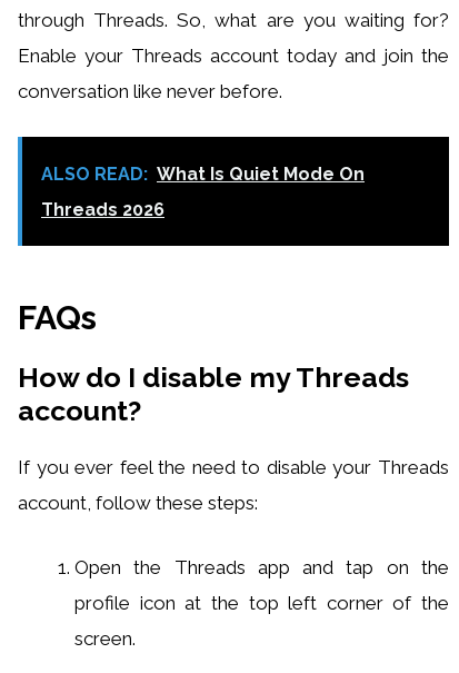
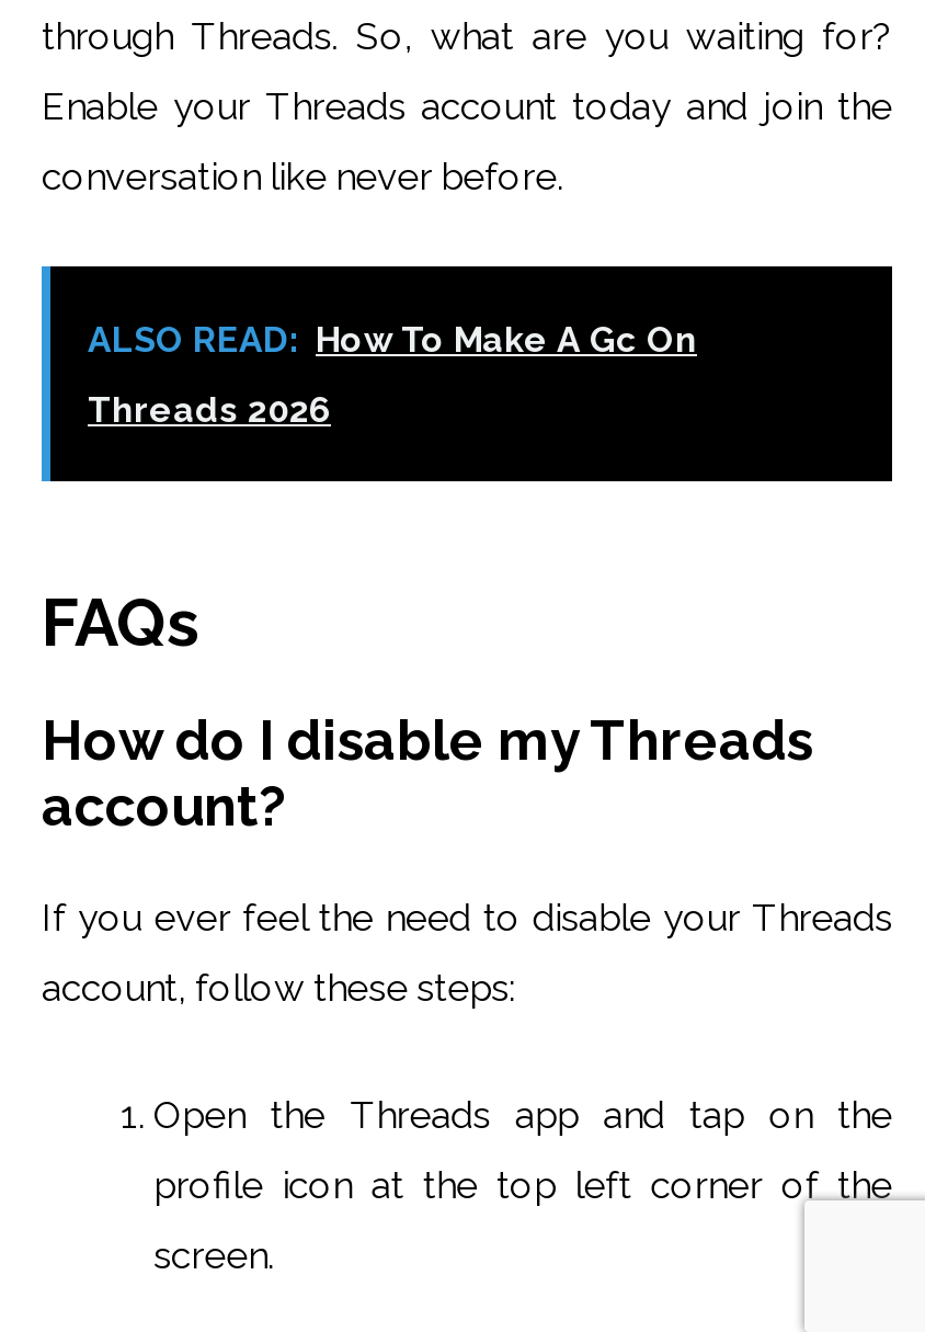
- ALSO READ: What Is Quiet Mode On
+ ALSO READ: How To Make A Gc On
